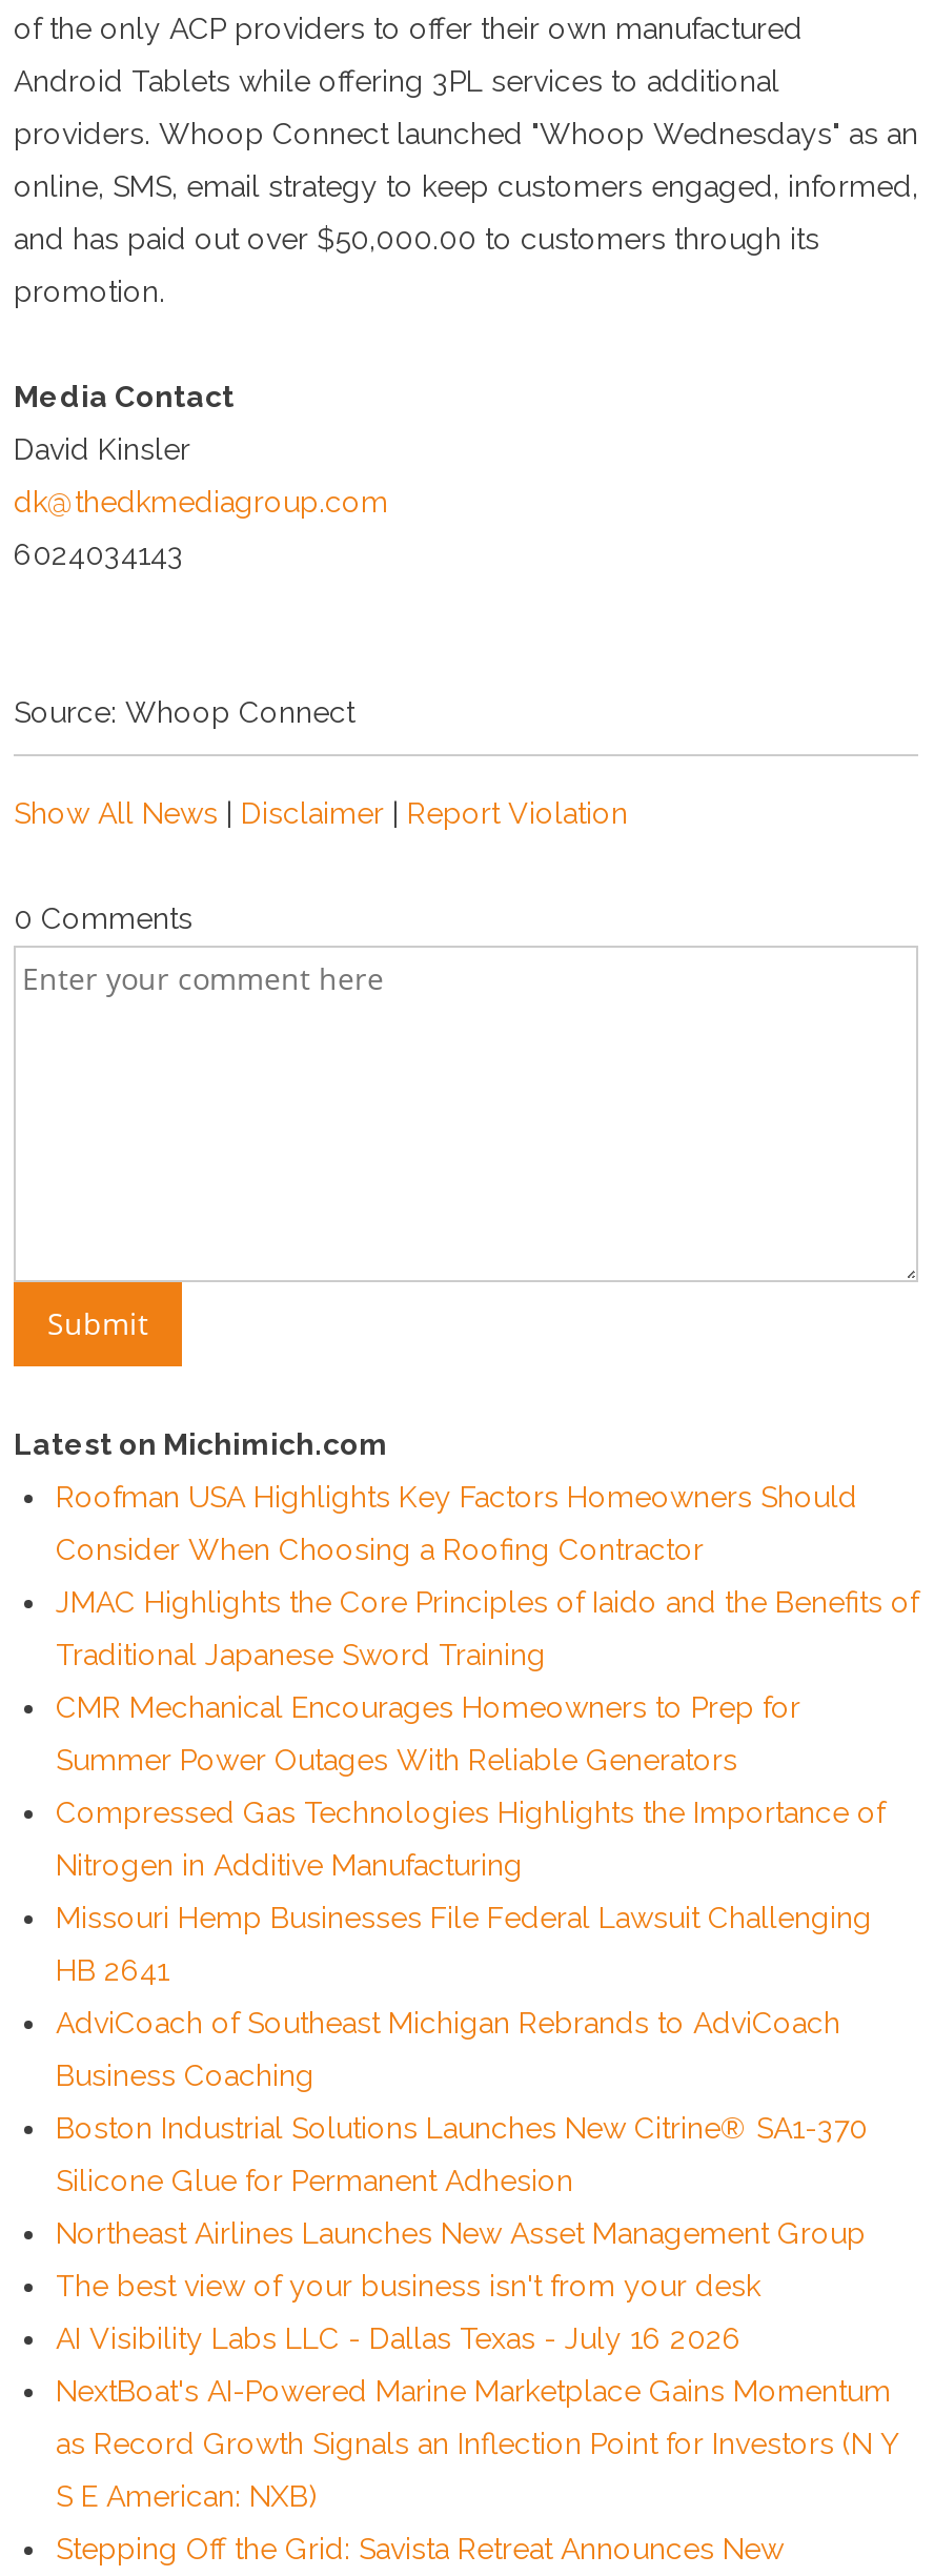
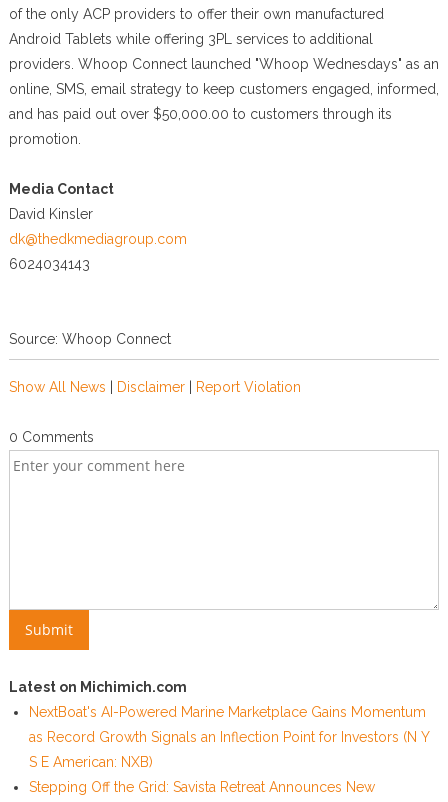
- Roofman USA Highlights Key Factors Homeowners Should
- Consider When Choosing a Roofing Contractor
- JMAC Highlights the Core Principles of Iaido and the Benefits of
- Traditional Japanese Sword Training
- CMR Mechanical Encourages Homeowners to Prep for
- Summer Power Outages With Reliable Generators
- Compressed Gas Technologies Highlights the Importance of
- Nitrogen in Additive Manufacturing
- Missouri Hemp Businesses File Federal Lawsuit Challenging
- HB 2641
- AdviCoach of Southeast Michigan Rebrands to AdviCoach
- Business Coaching
- Boston Industrial Solutions Launches New Citrine® SA1-370
- Silicone Glue for Permanent Adhesion
- Northeast Airlines Launches New Asset Management Group
- The best view of your business isn't from your desk
- AI Visibility Labs LLC - Dallas Texas - July 16 2026
